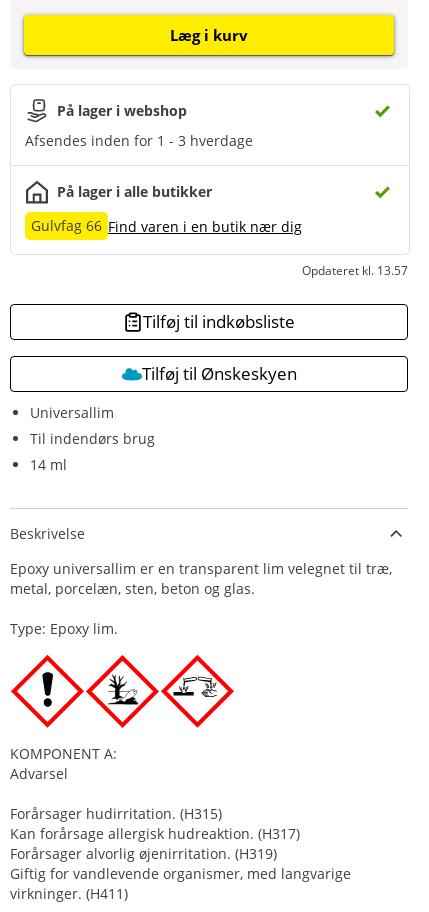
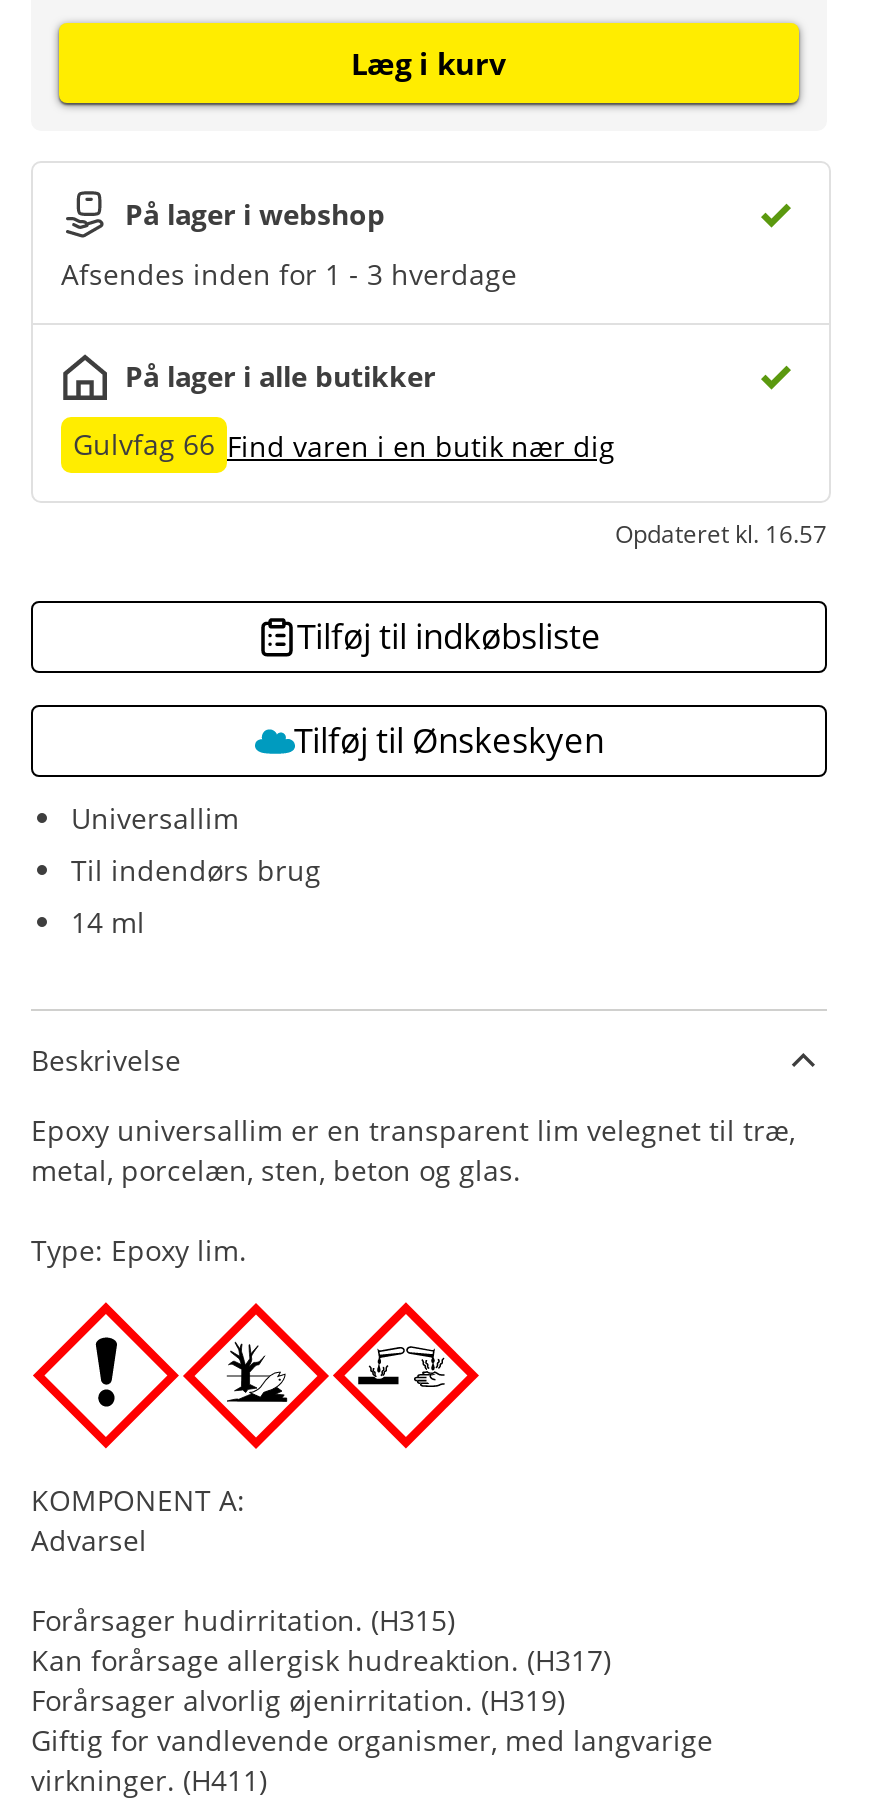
- Opdateret kl. 13.57
+ Opdateret kl. 16.57
